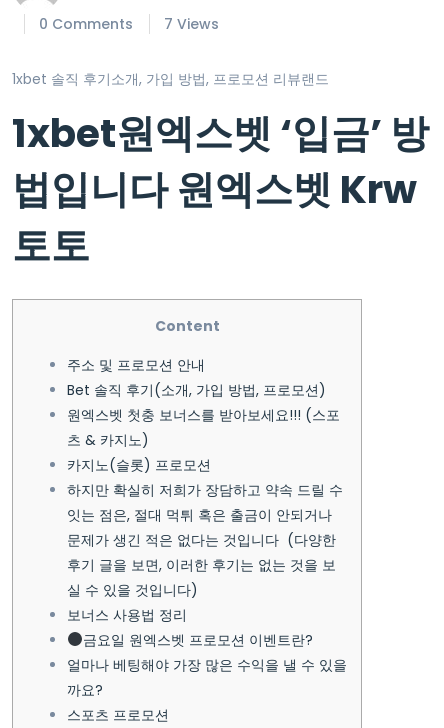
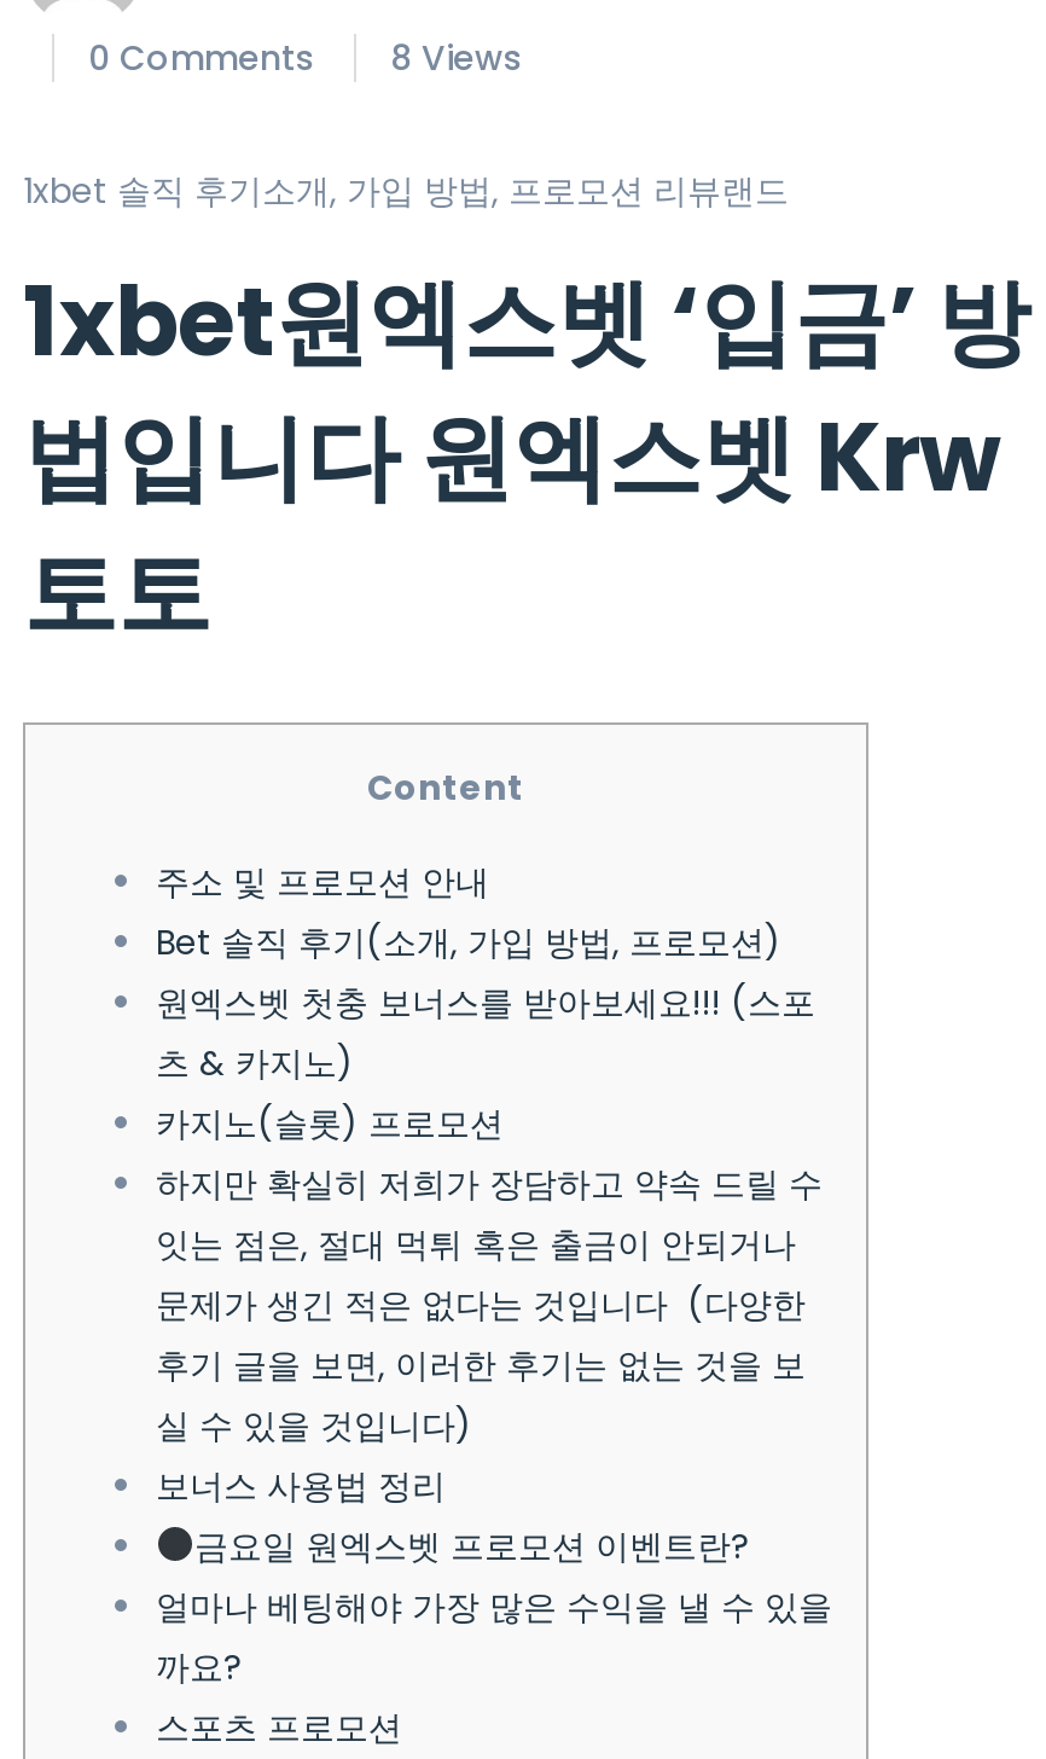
- 0 Comments 7 Views
+ 0 Comments 8 Views
